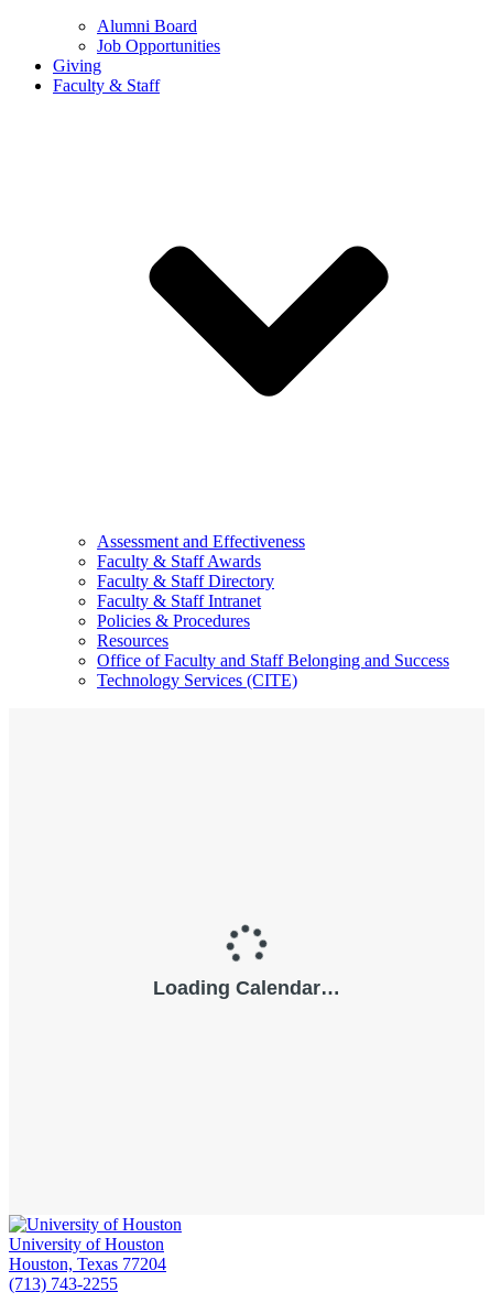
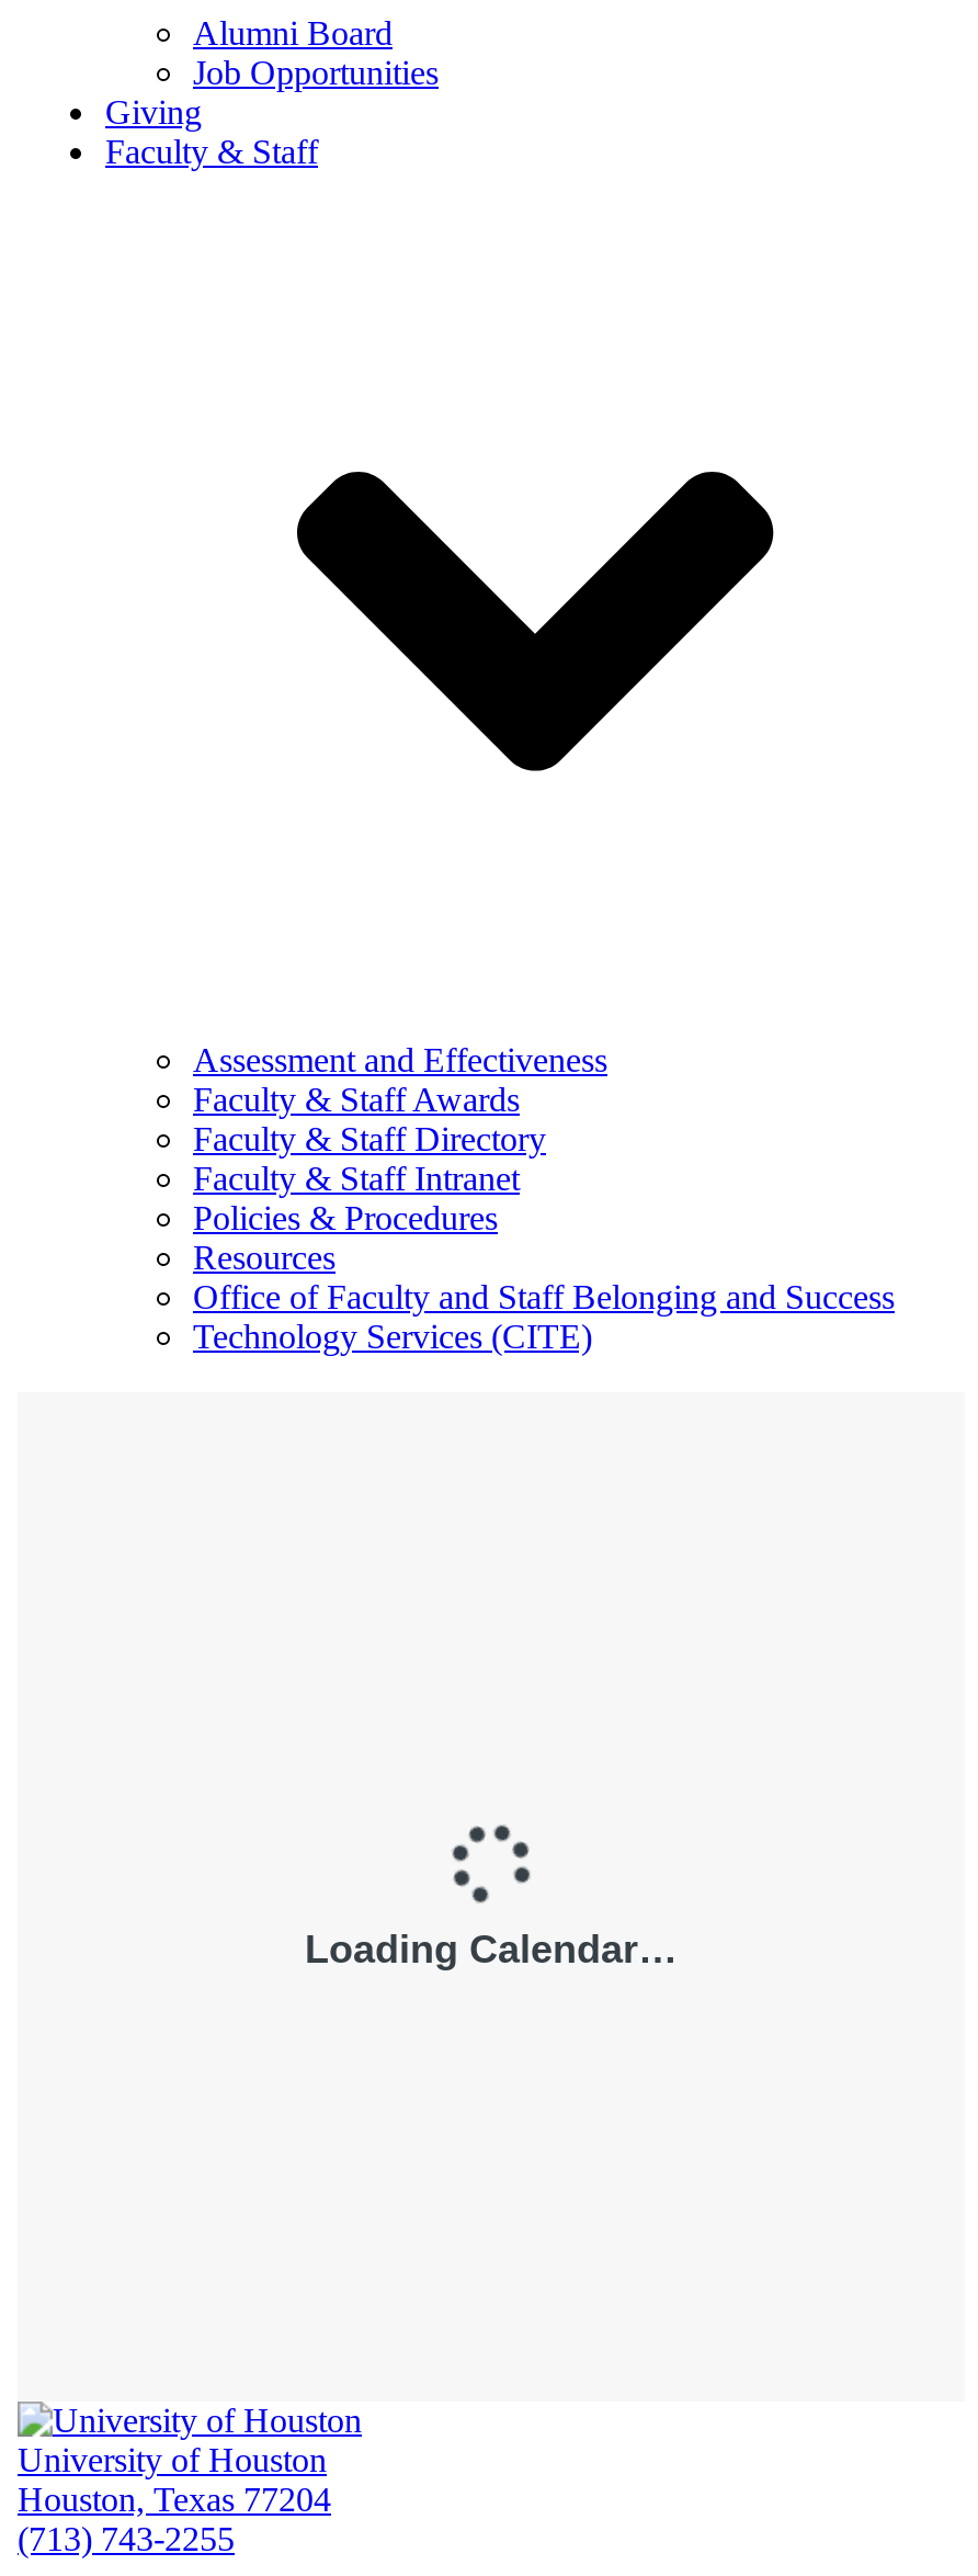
- [image]
+ [image]
